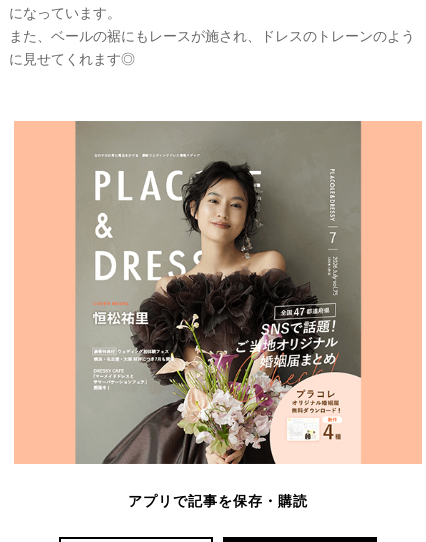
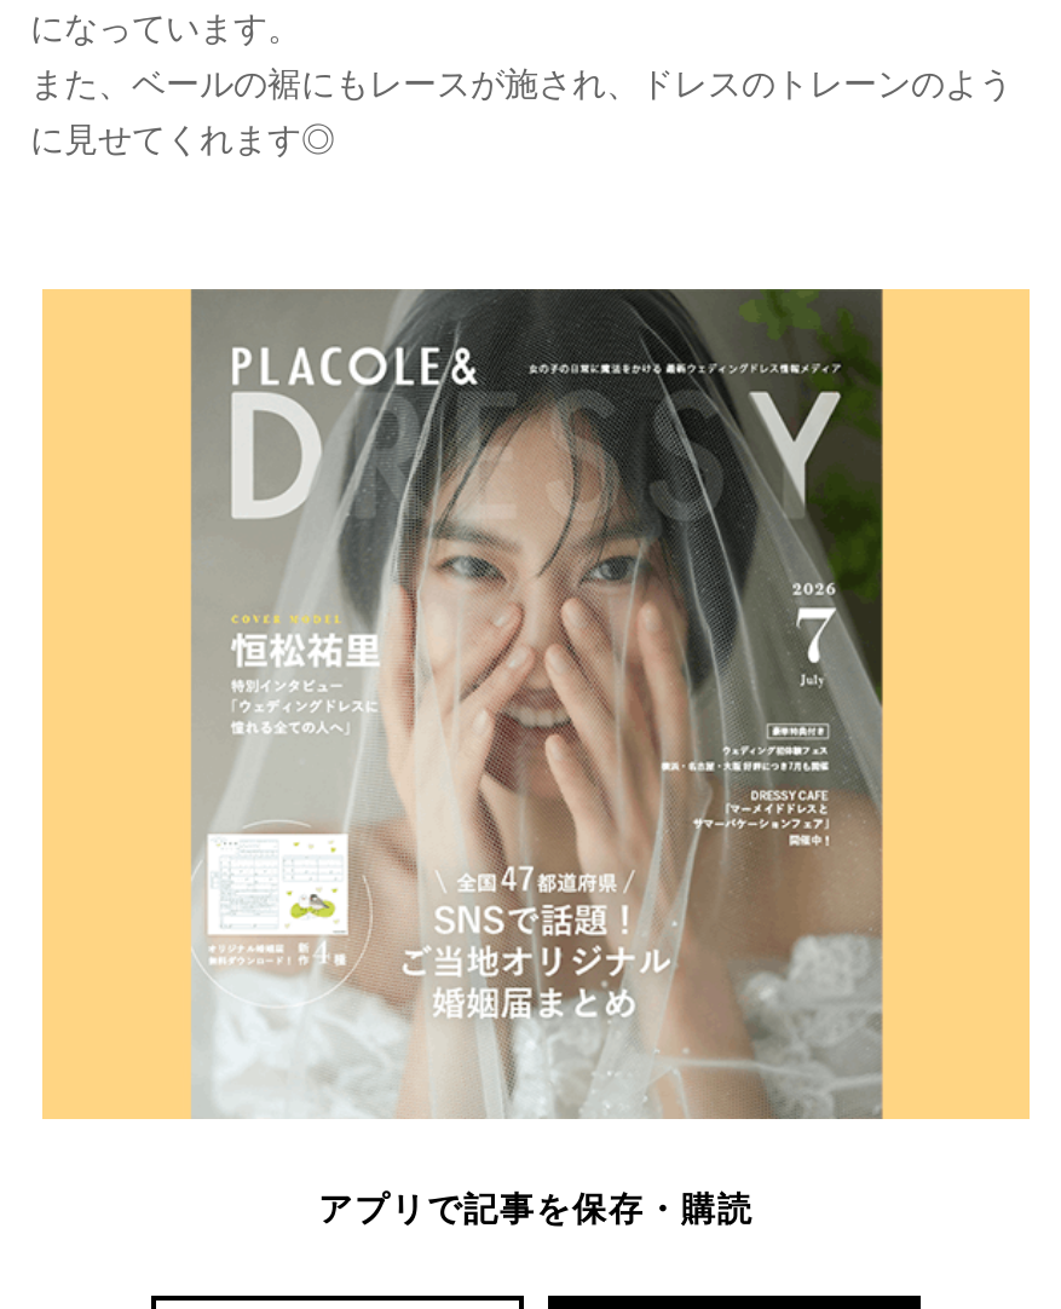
- [image]
+ [image]
